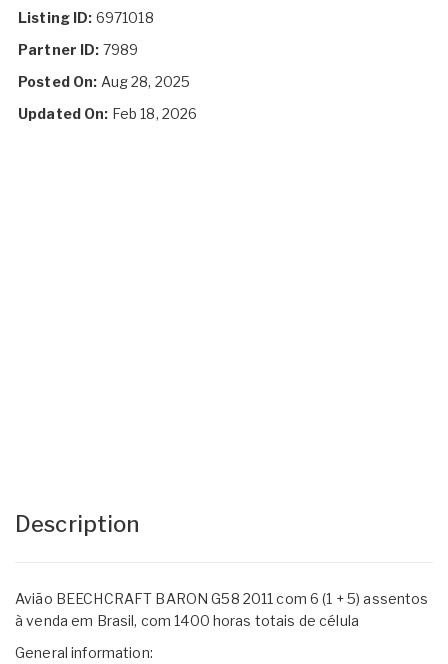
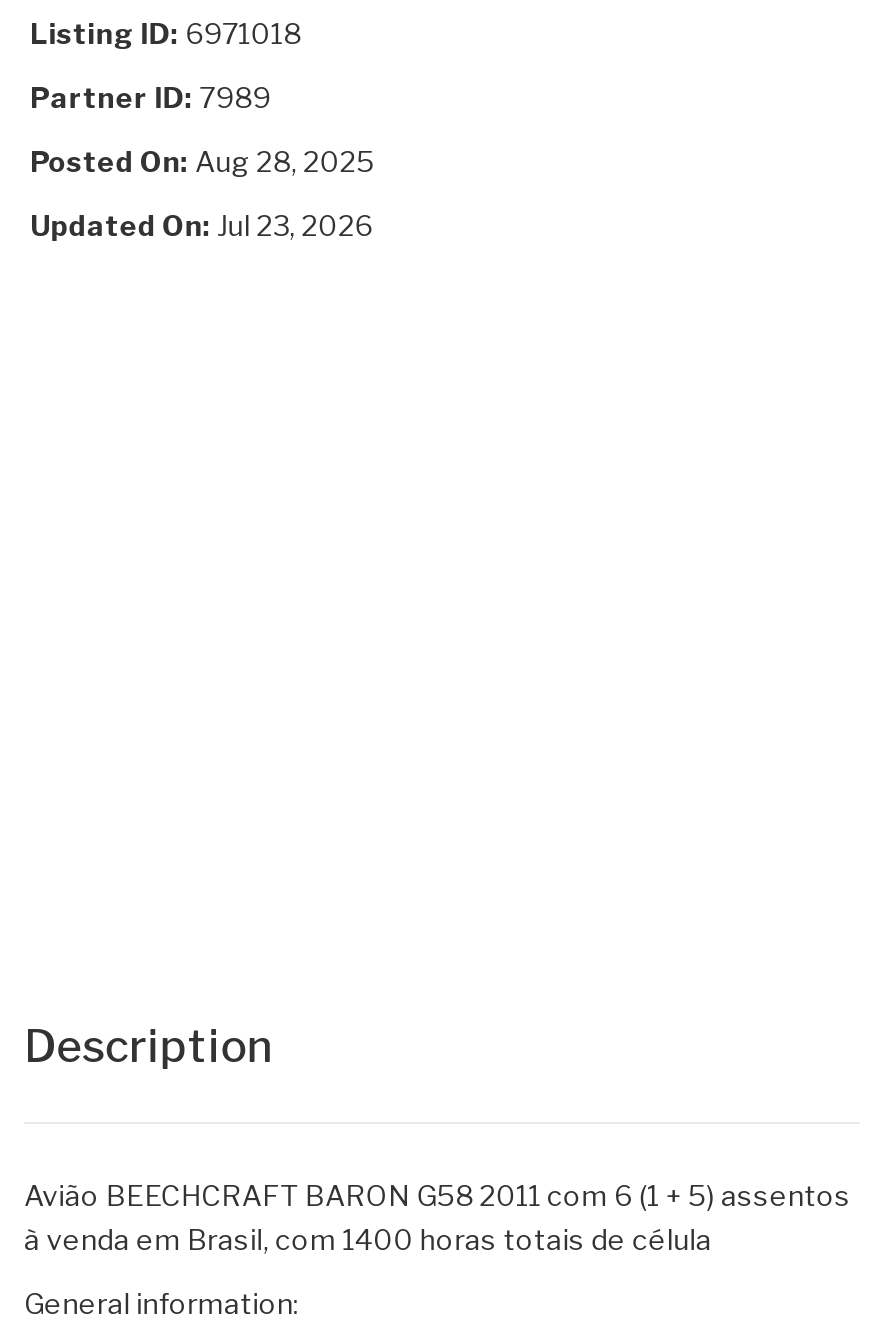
- Updated On: Feb 18, 2026
+ Updated On: Jul 23, 2026
